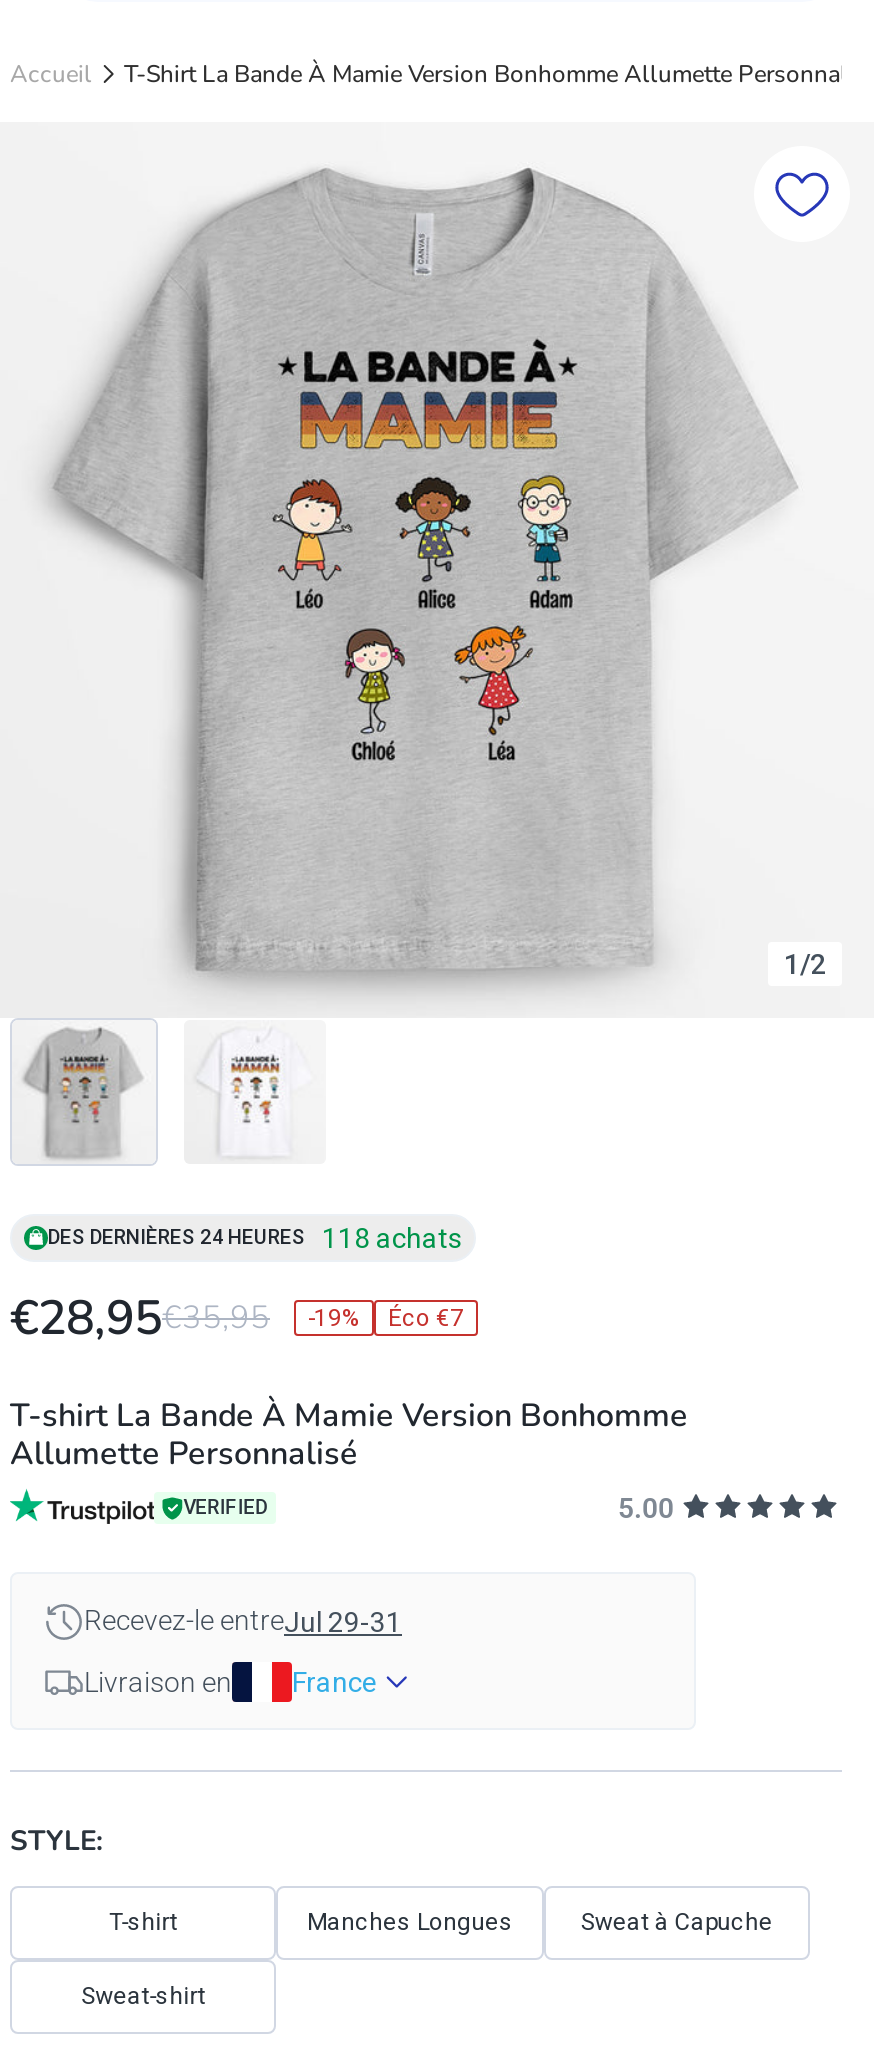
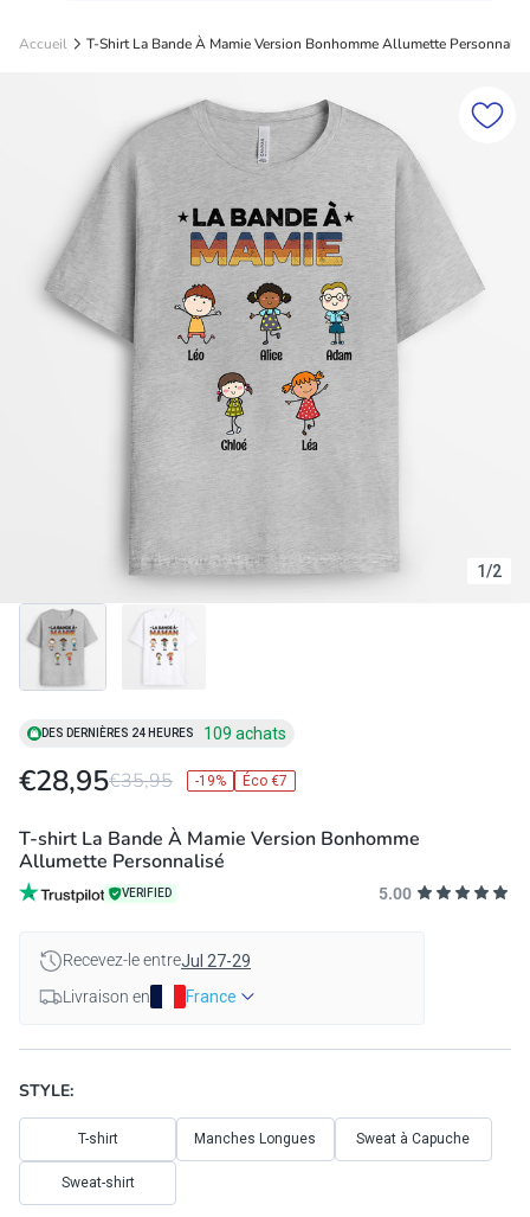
- DES DERNIÈRES 24 HEURES 118 achats
+ DES DERNIÈRES 24 HEURES 109 achats

- Recevez-le entreJul 29-31
+ Recevez-le entreJul 27-29
